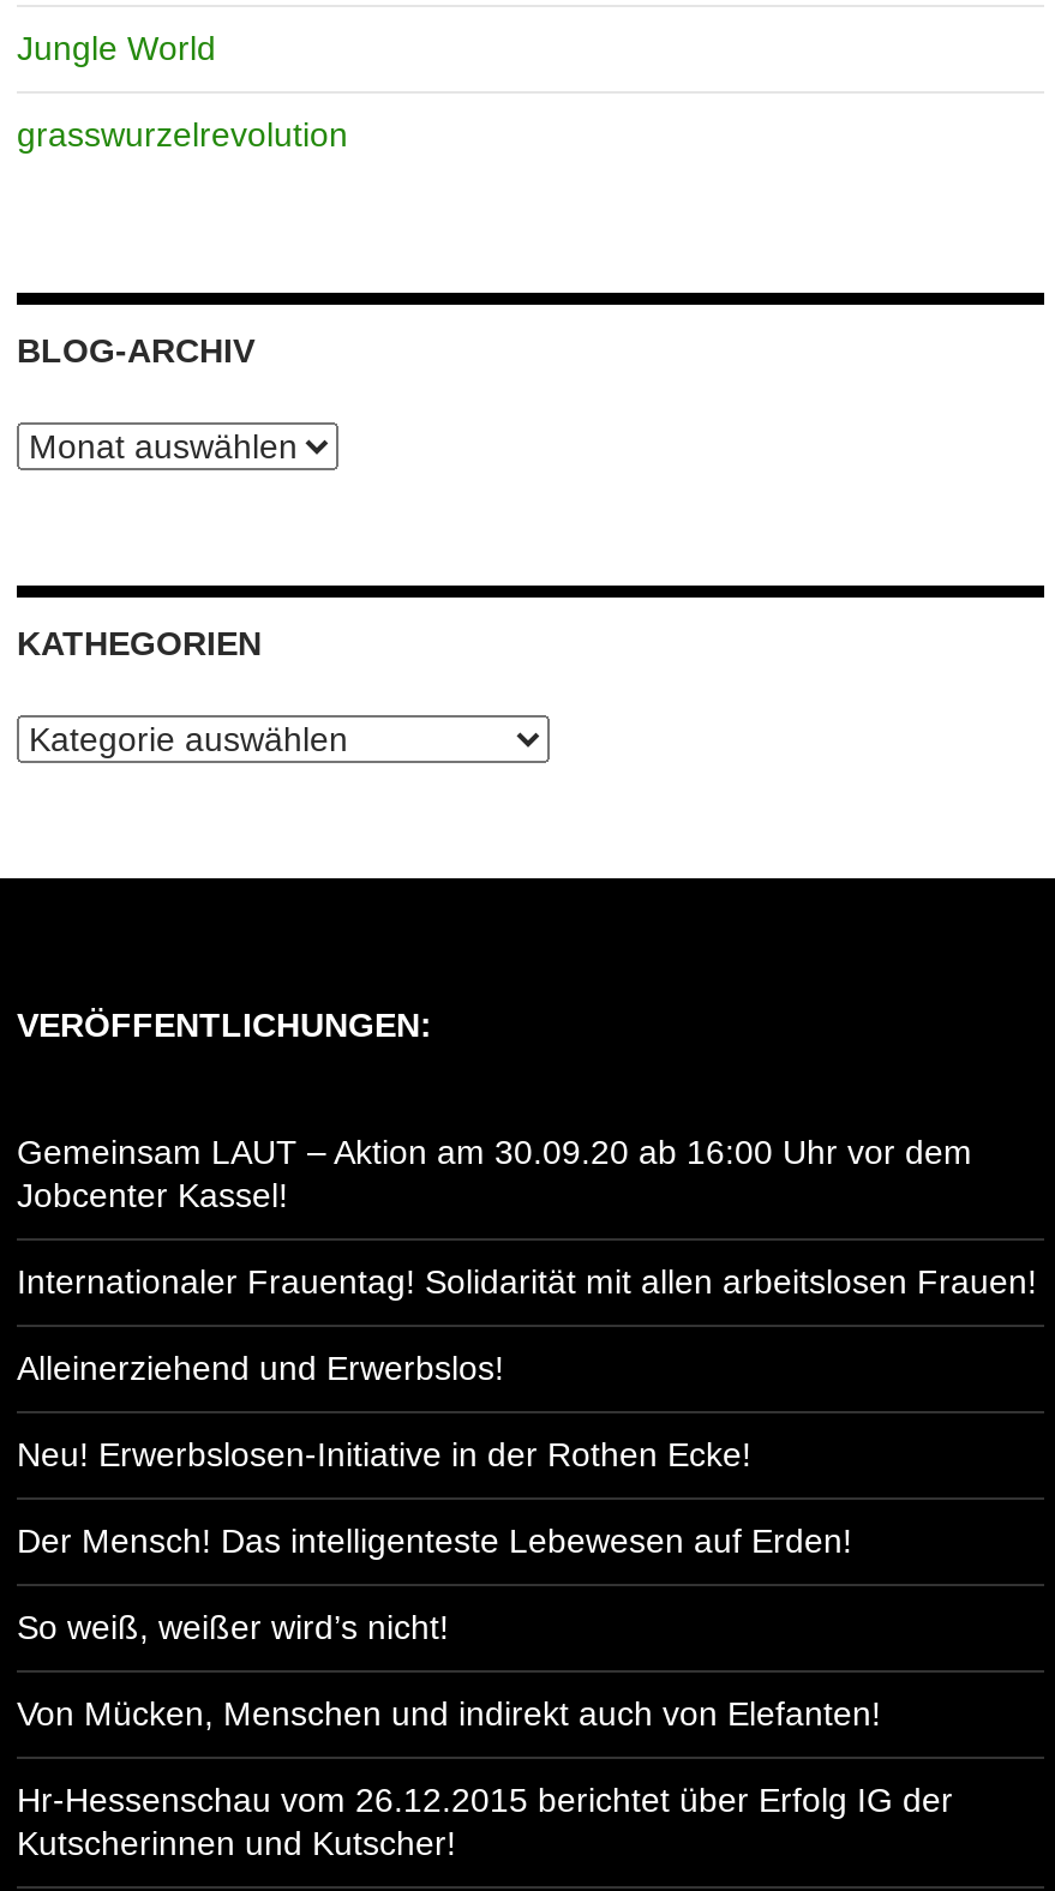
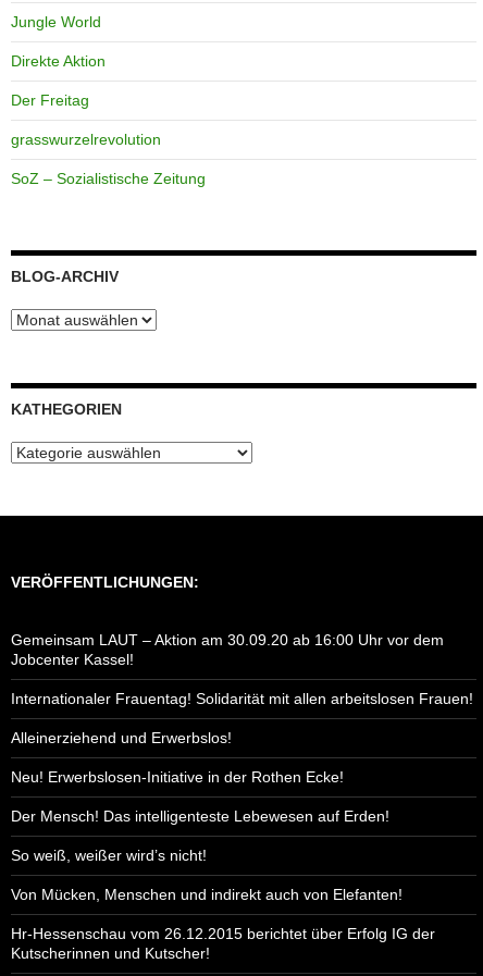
+ Direkte Aktion
+ Der Freitag

+ SoZ – Sozialistische Zeitung
